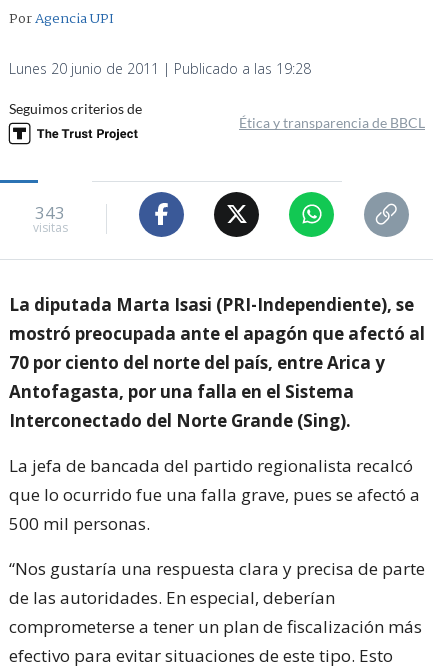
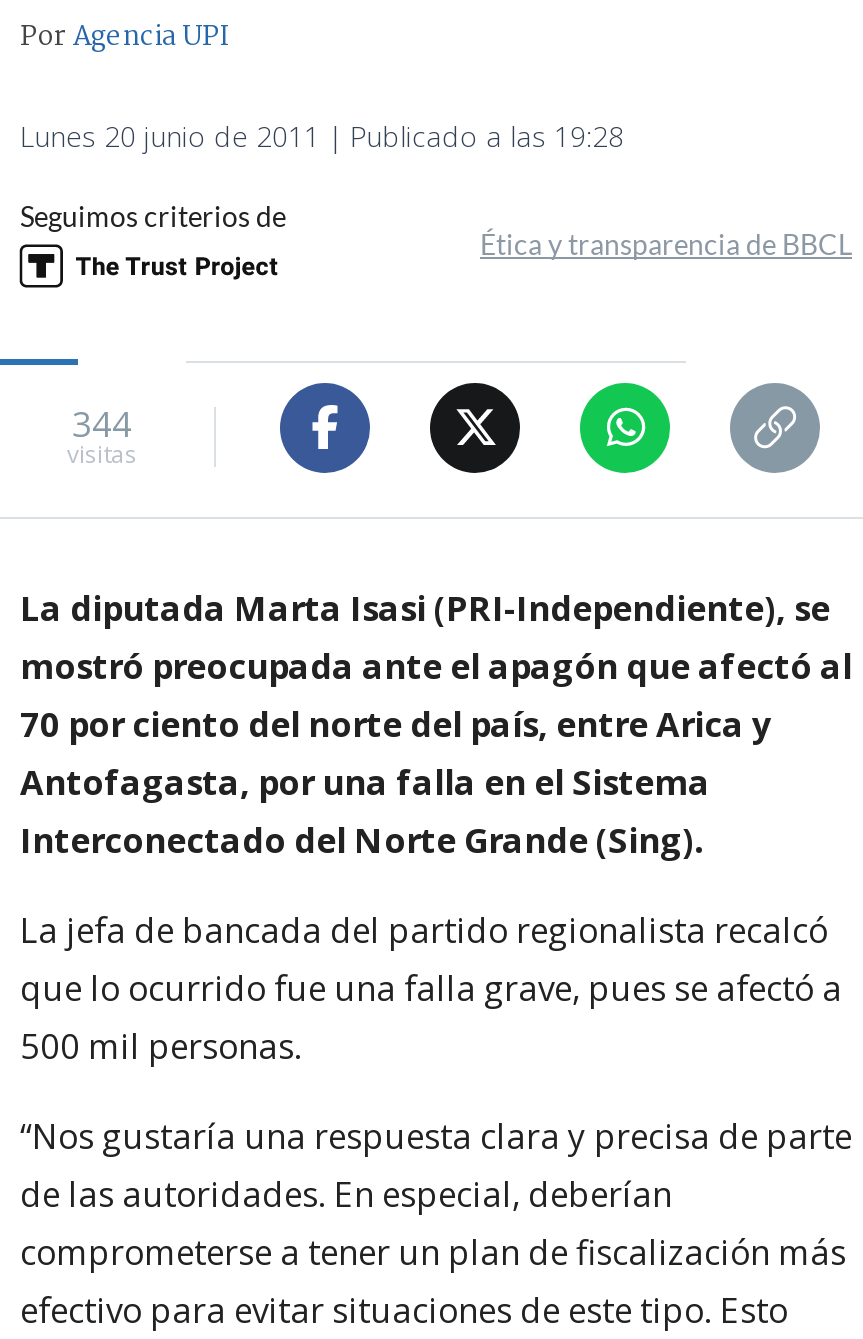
- 343
+ 344
